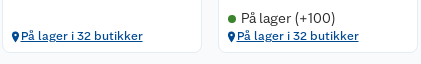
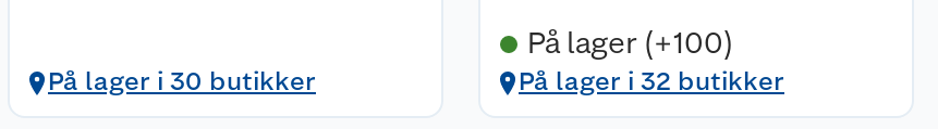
- På lager i 32 butikker
+ På lager i 30 butikker
